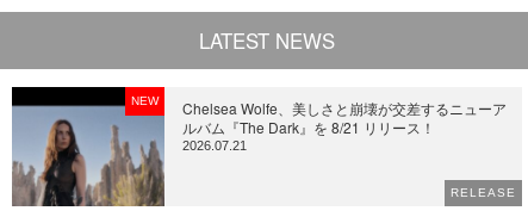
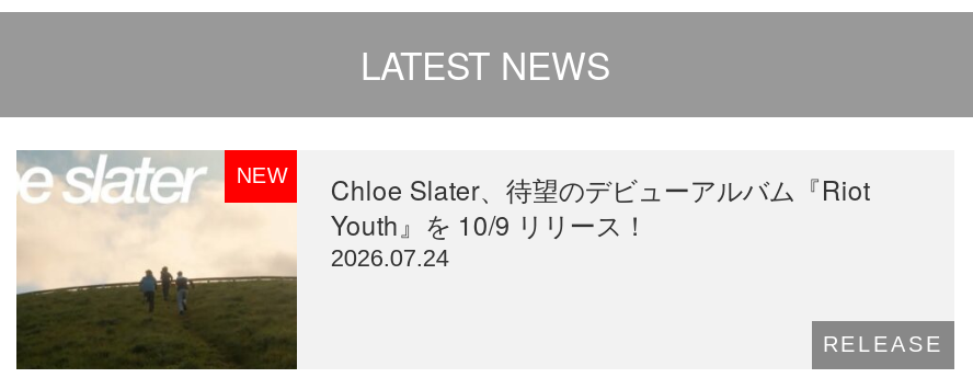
- [image]
- Chelsea Wolfe、美しさと崩壊が交差するニューア
- ルバム『The Dark』を 8/21 リリース！
- 2026.07.21
+ [image]
+ Chloe Slater、待望のデビューアルバム『Riot
+ Youth』を 10/9 リリース！
+ 2026.07.24
